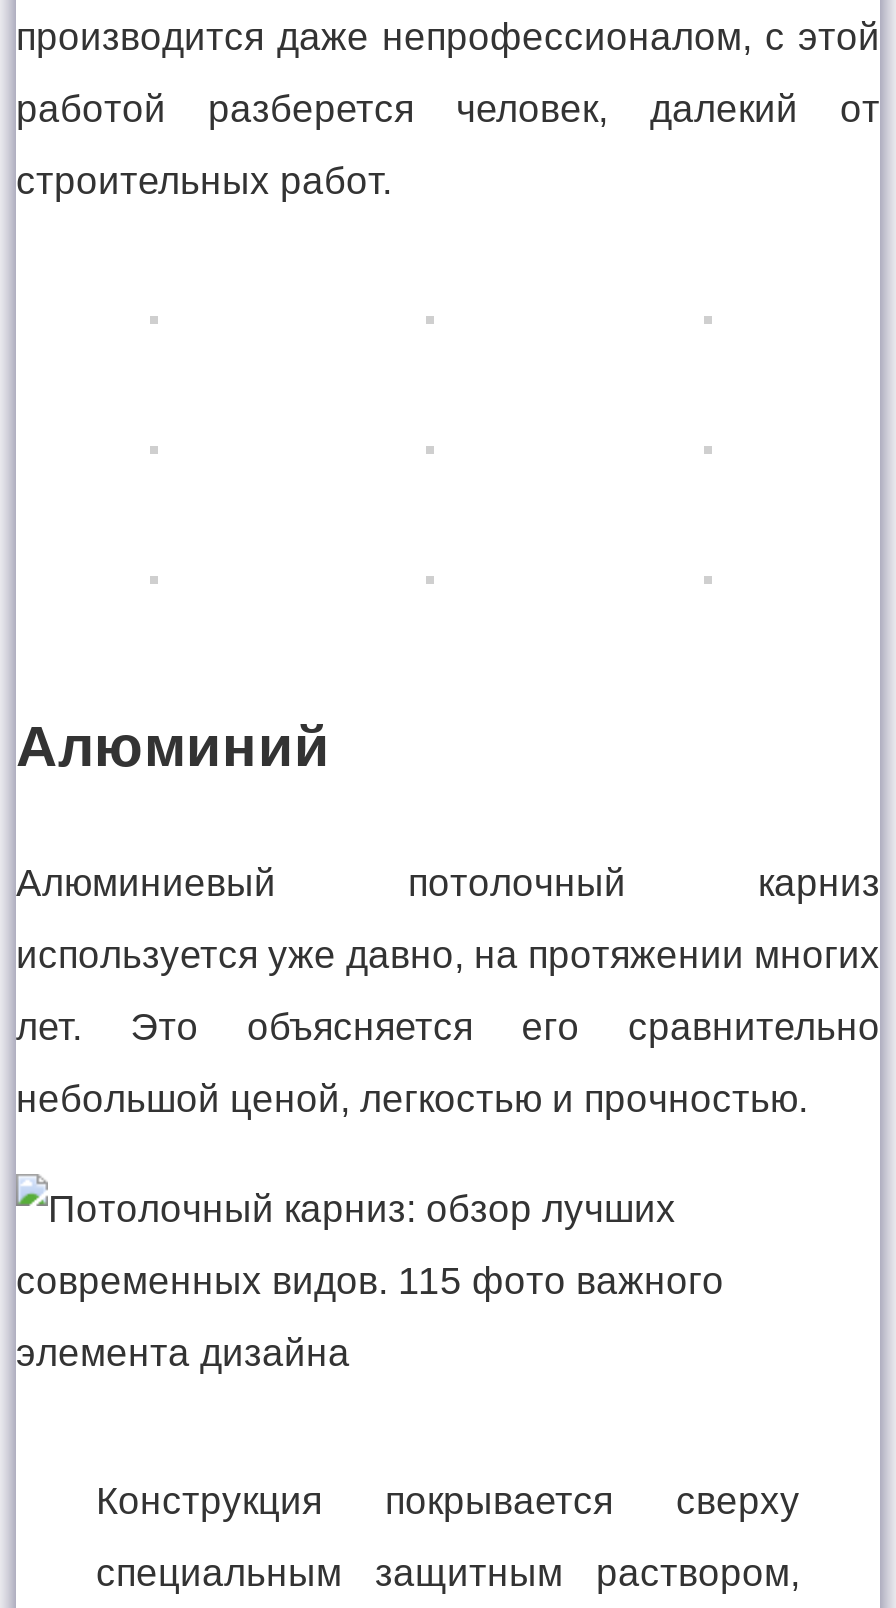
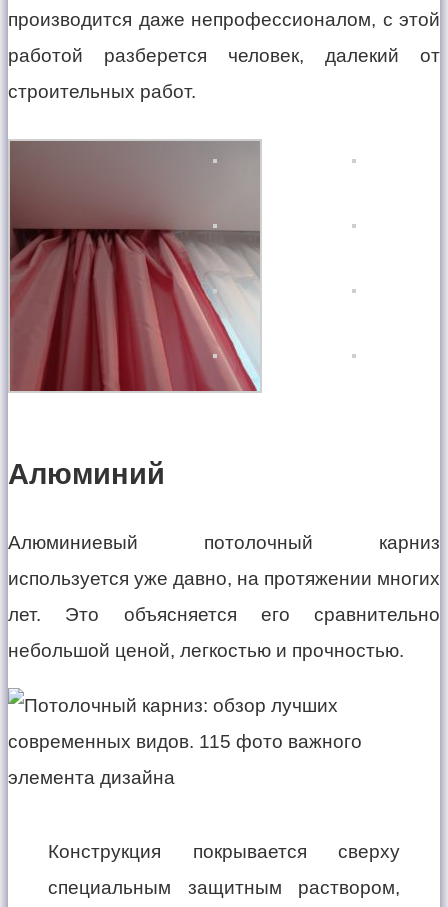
+ [image]
